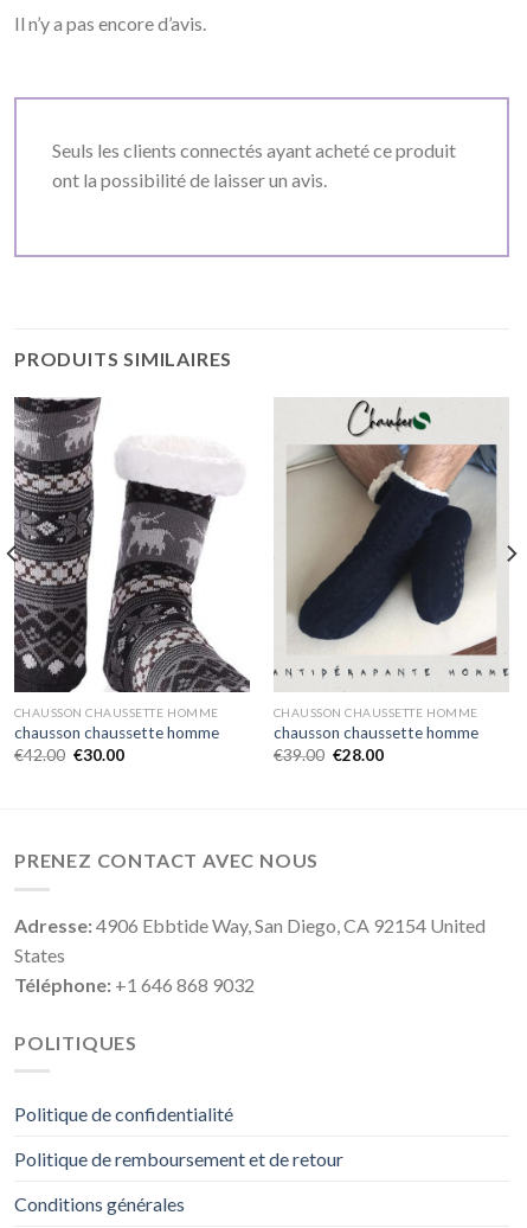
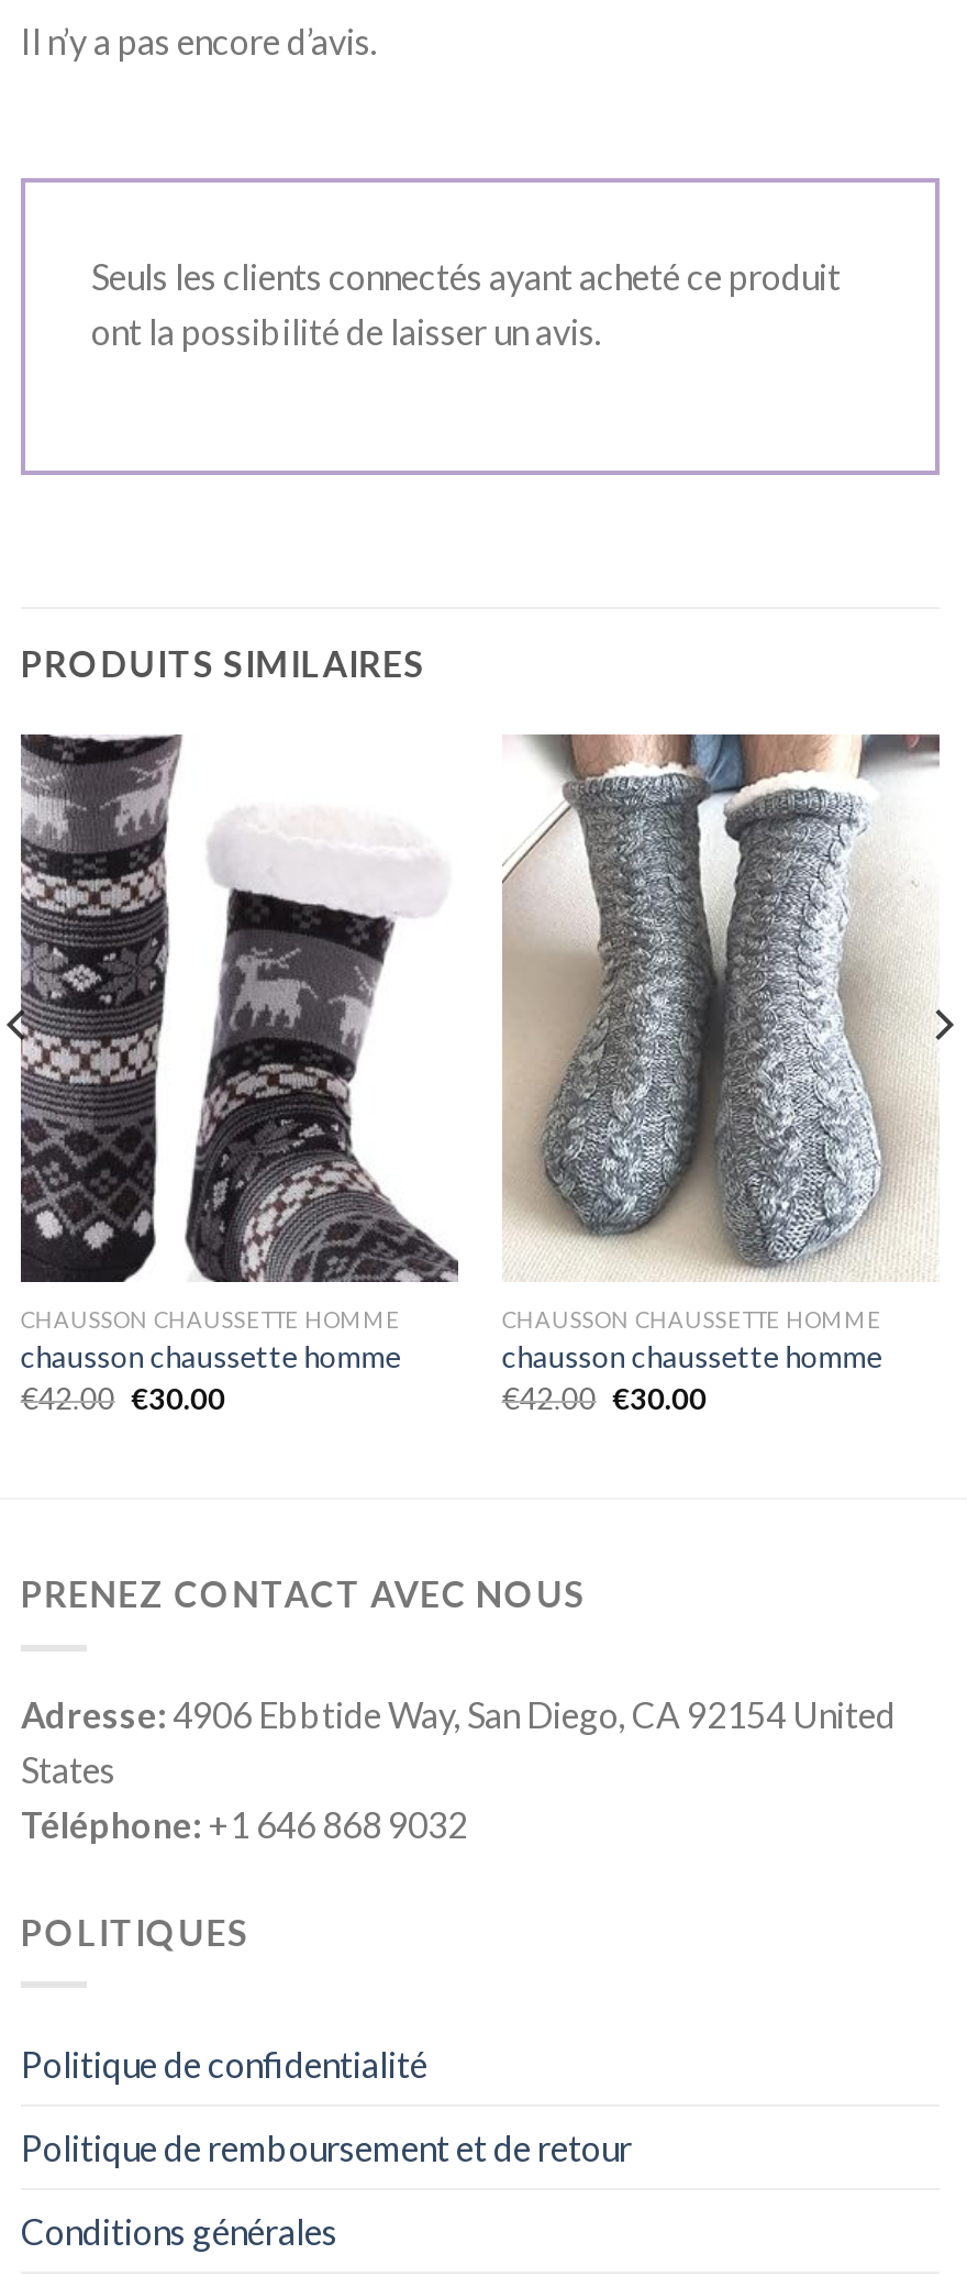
- [image]
+ [image]

- €39.00 €28.00
+ €42.00 €30.00
